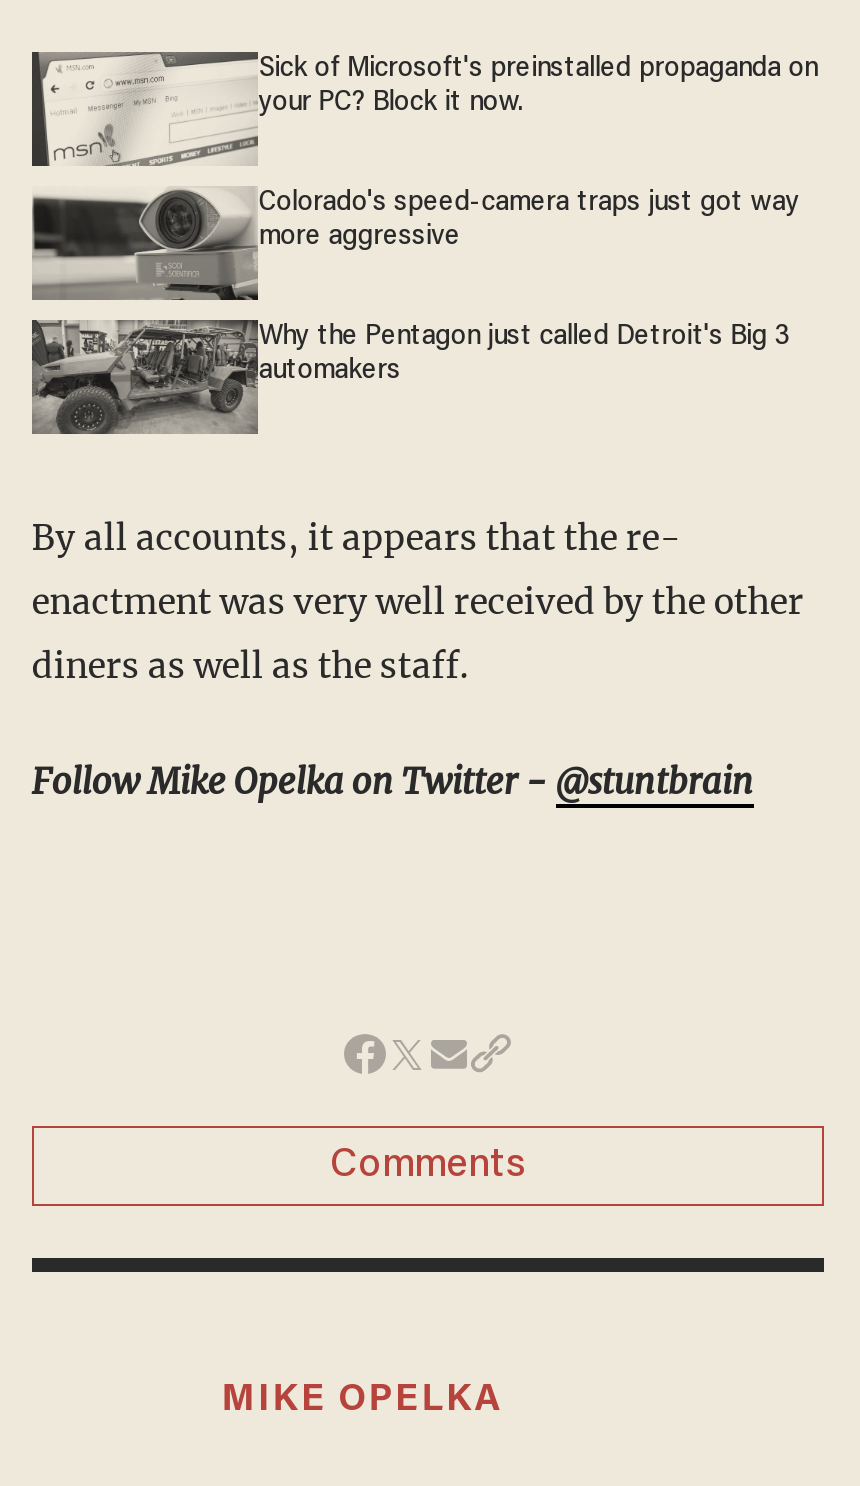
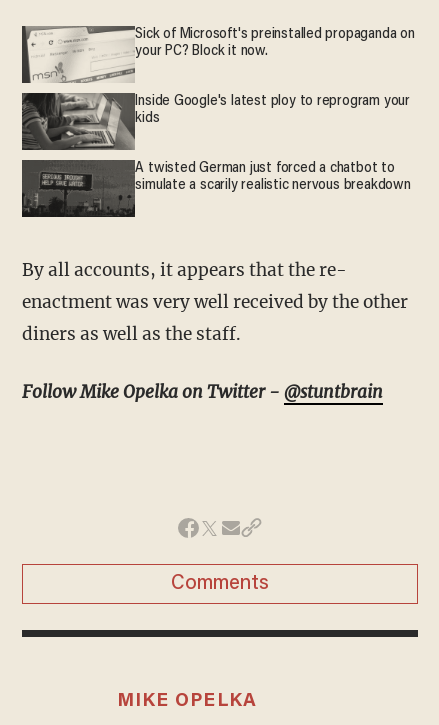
- [image]
- Colorado's speed-camera traps just got way
- more aggressive
+ [image]
+ Inside Google's latest ploy to reprogram your
+ kids

- [image]
- Why the Pentagon just called Detroit's Big 3
- automakers
+ [image]
+ A twisted German just forced a chatbot to
+ simulate a scarily realistic nervous breakdown
